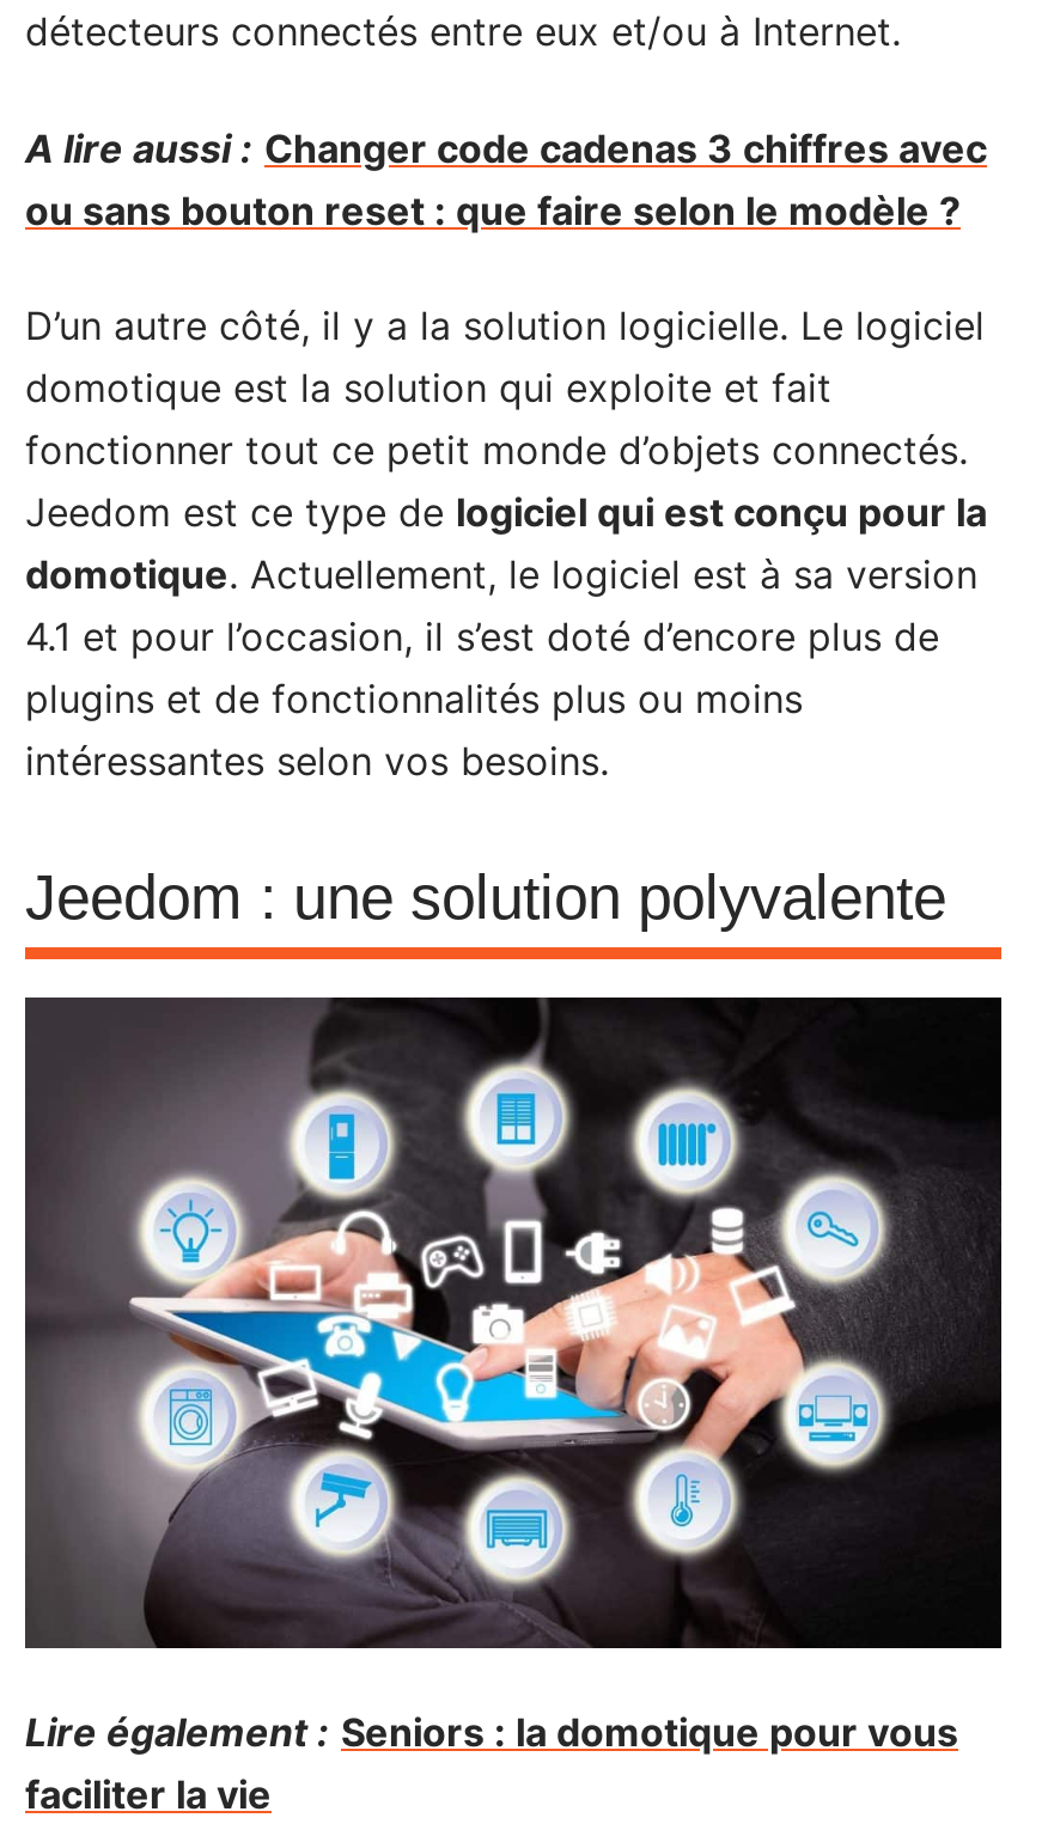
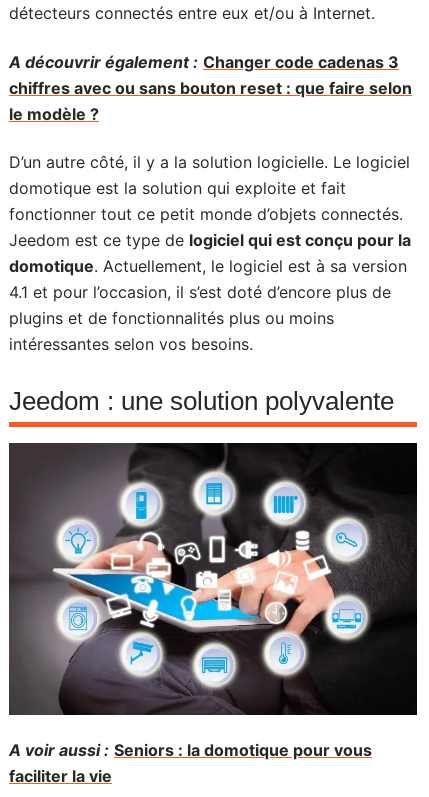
- A lire aussi : Changer code cadenas 3 chiffres avec
- ou sans bouton reset : que faire selon le modèle ?
+ A découvrir également : Changer code cadenas 3
+ chiffres avec ou sans bouton reset : que faire selon
+ le modèle ?

- Lire également : Seniors : la domotique pour vous
+ A voir aussi : Seniors : la domotique pour vous
